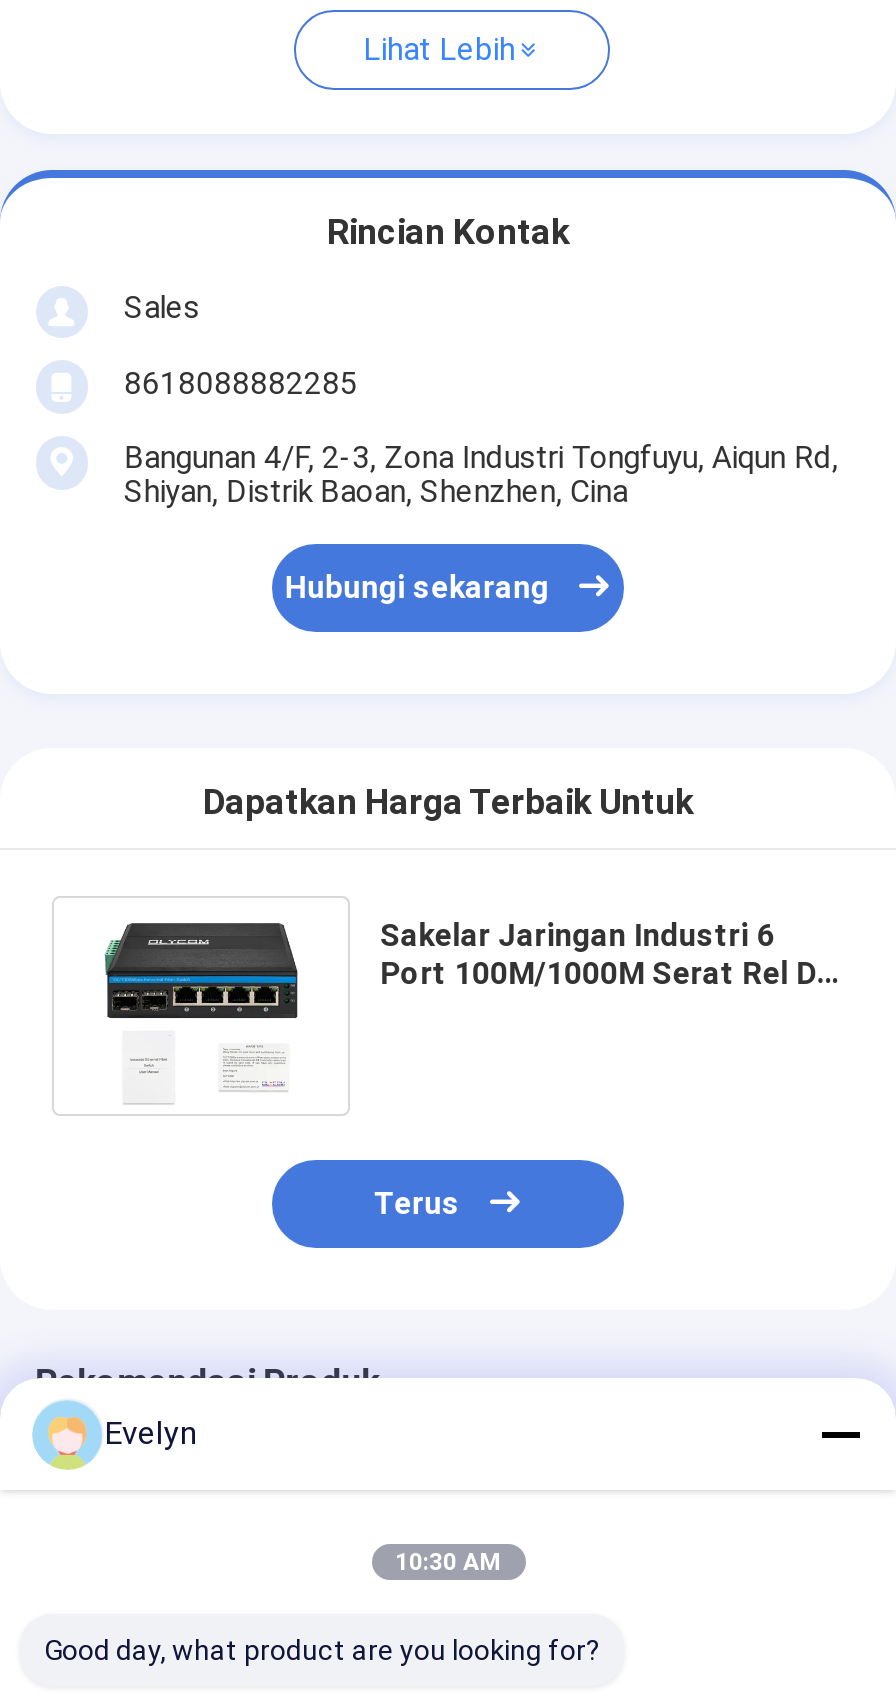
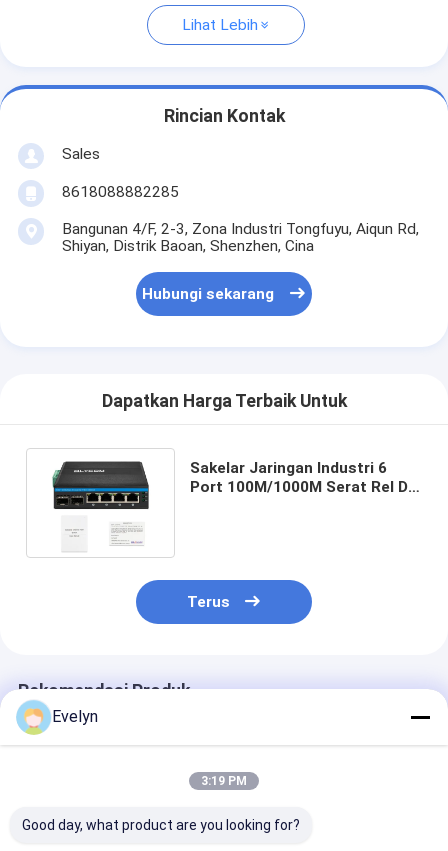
- 10:30 AM
+ 3:19 PM
